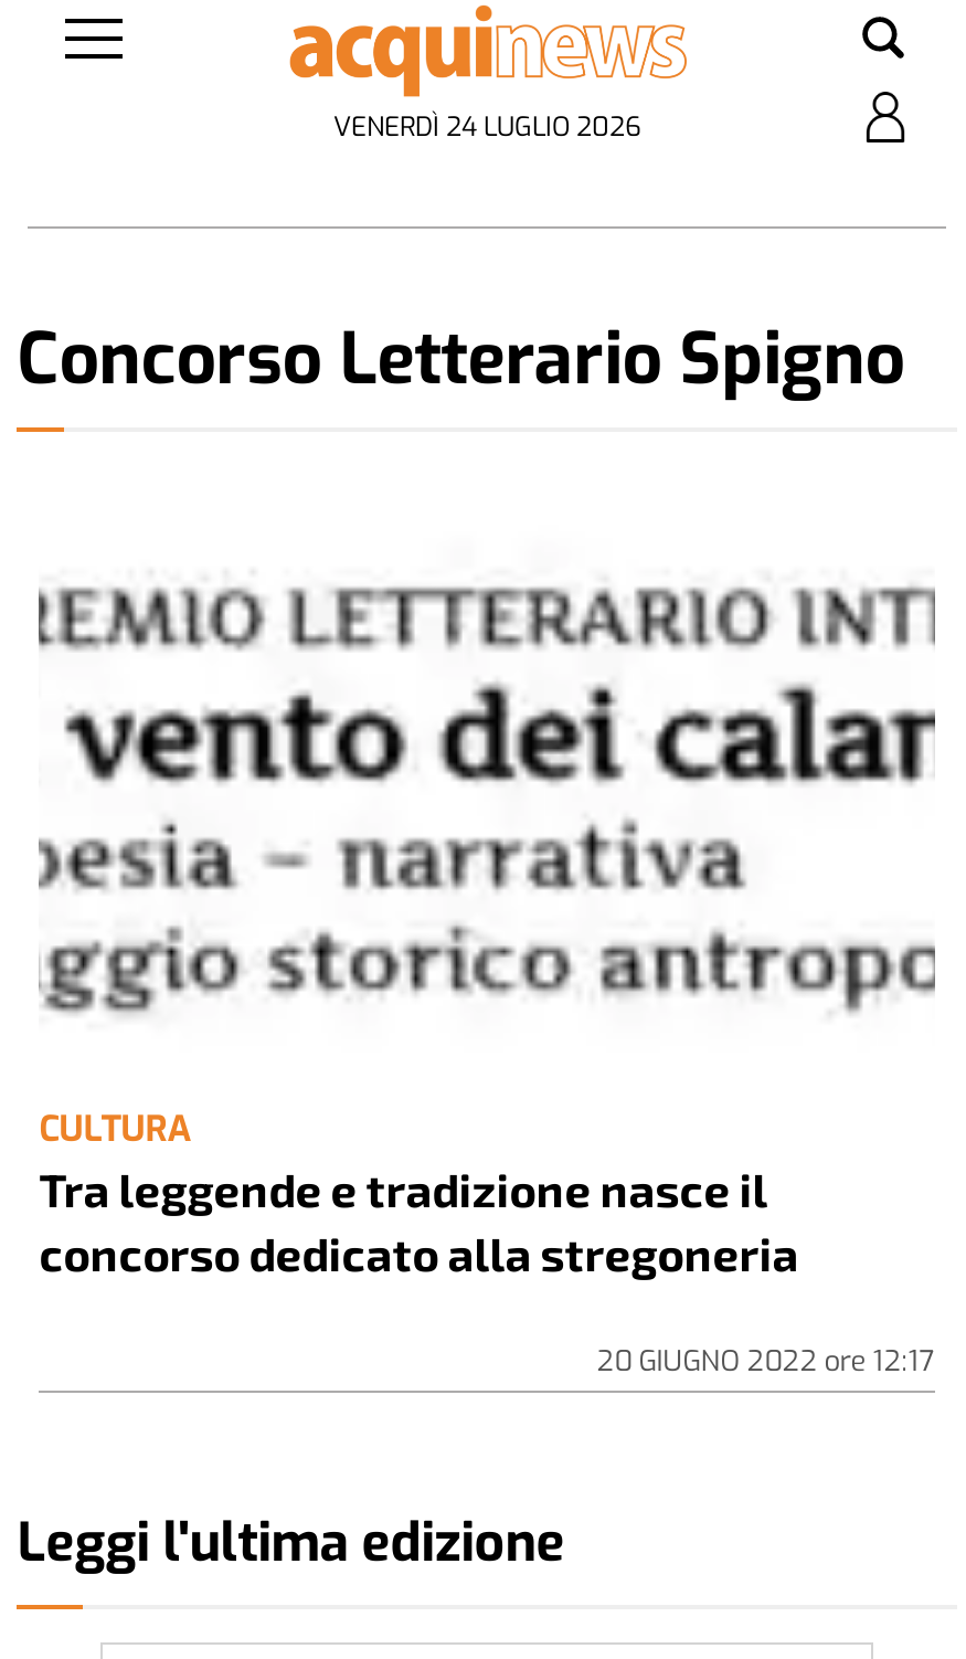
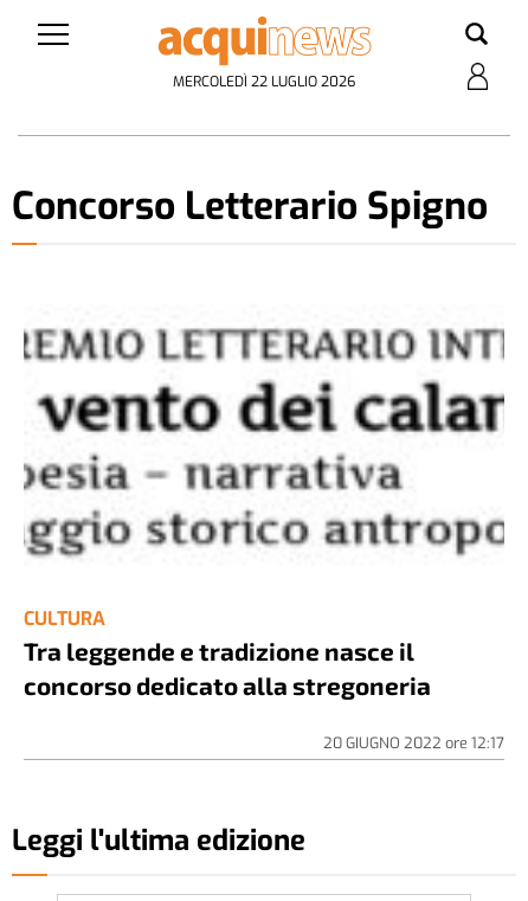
- VENERDÌ 24 LUGLIO 2026
+ MERCOLEDÌ 22 LUGLIO 2026
